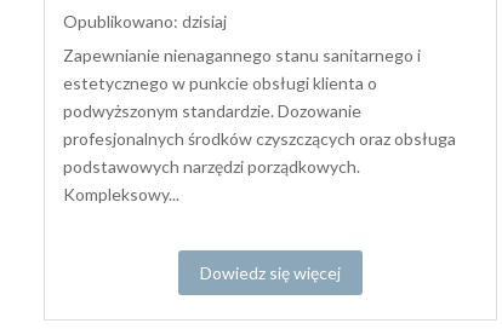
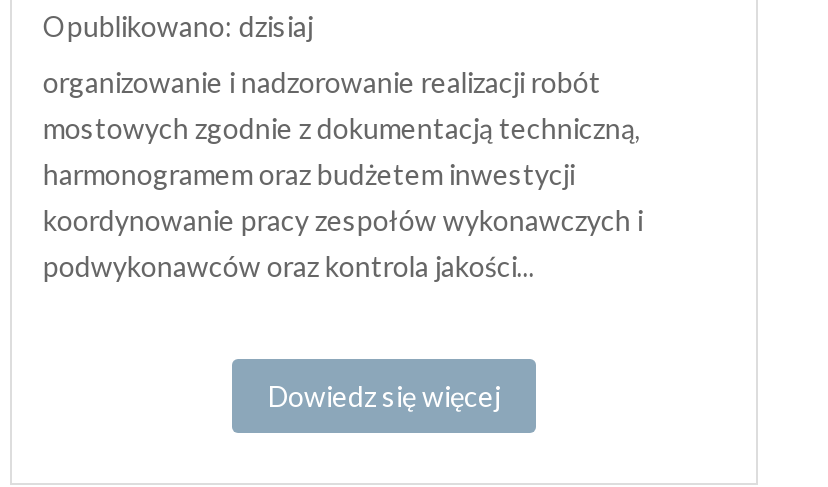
- Zapewnianie nienagannego stanu sanitarnego i
- estetycznego w punkcie obsługi klienta o
- podwyższonym standardzie. Dozowanie
- profesjonalnych środków czyszczących oraz obsługa
- podstawowych narzędzi porządkowych.
- Kompleksowy...
+ organizowanie i nadzorowanie realizacji robót
+ mostowych zgodnie z dokumentacją techniczną,
+ harmonogramem oraz budżetem inwestycji
+ koordynowanie pracy zespołów wykonawczych i
+ podwykonawców oraz kontrola jakości...
